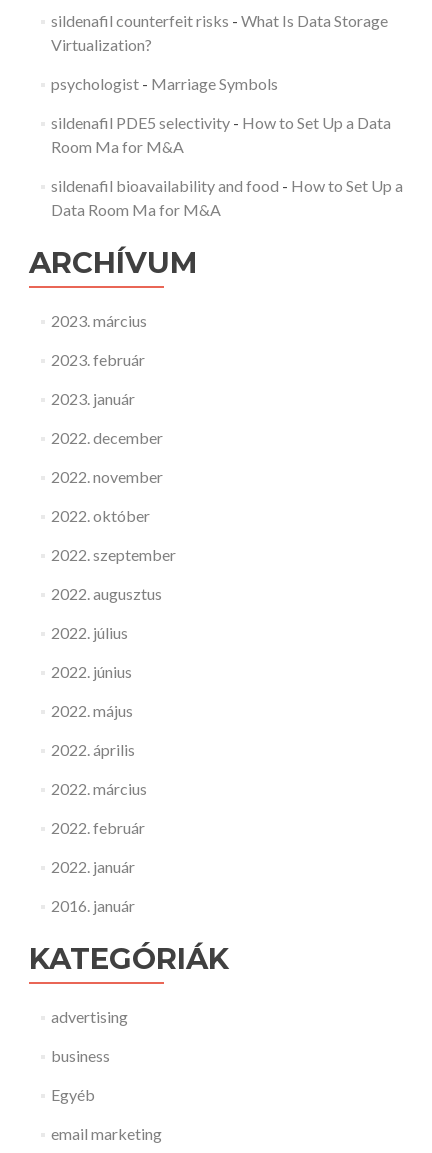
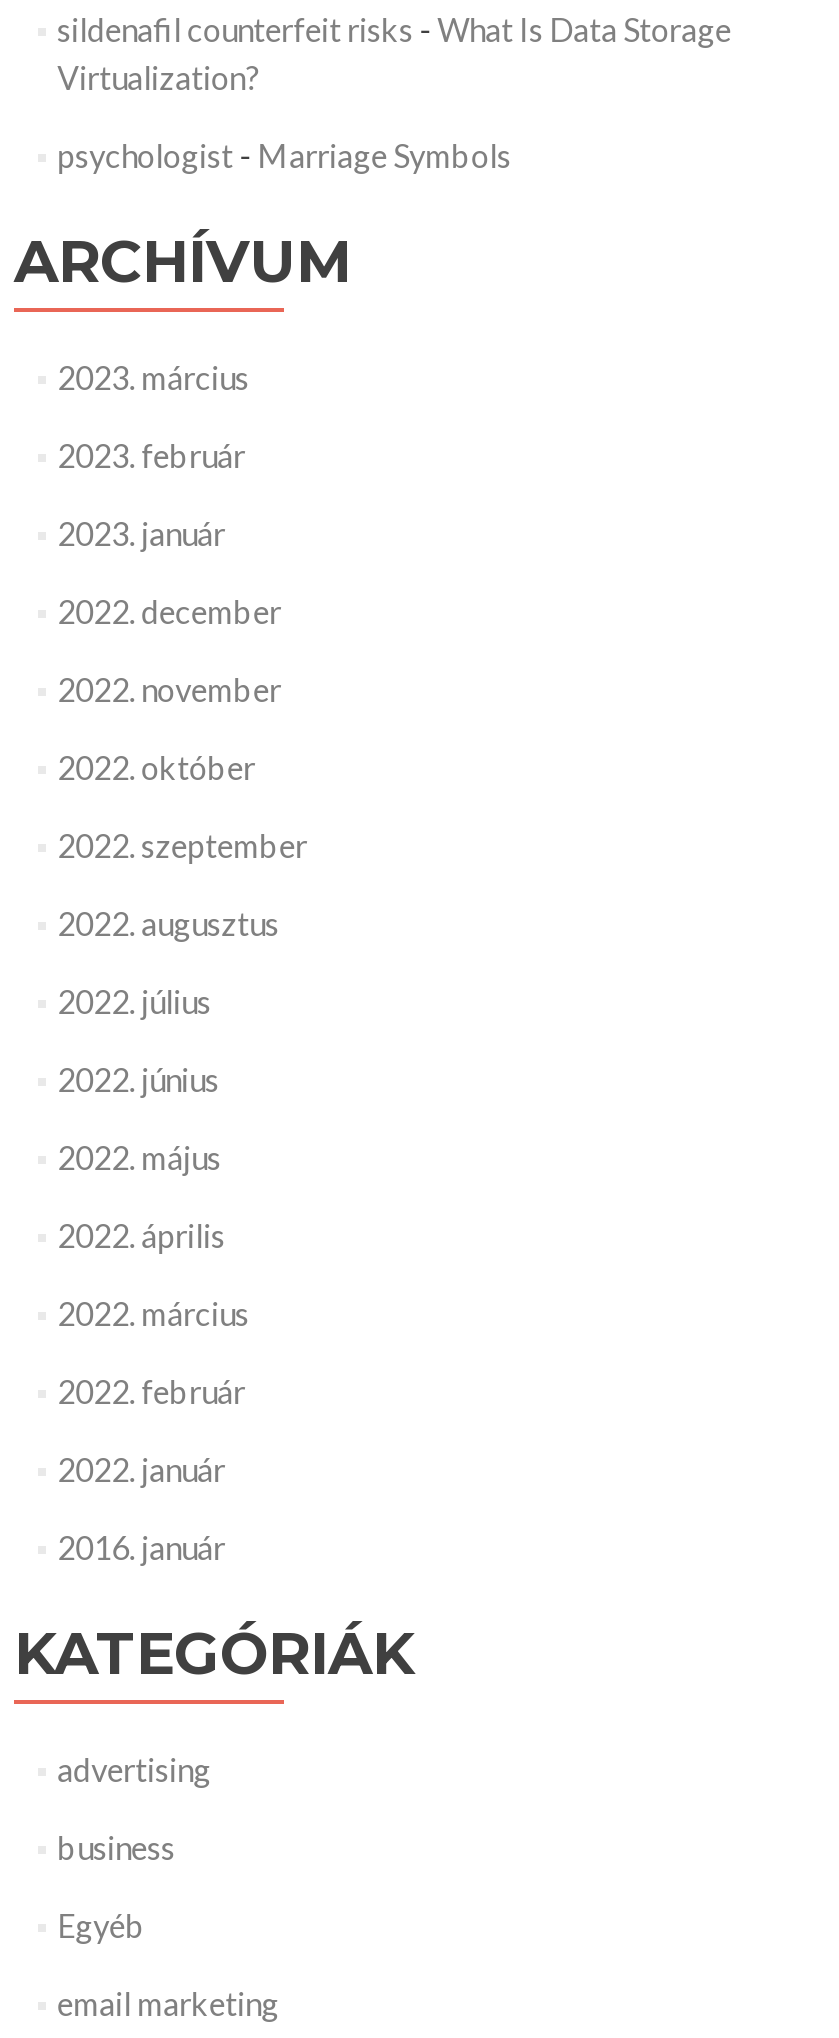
- sildenafil PDE5 selectivity - How to Set Up a Data
- Room Ma for M&A
- sildenafil bioavailability and food - How to Set Up a
- Data Room Ma for M&A
